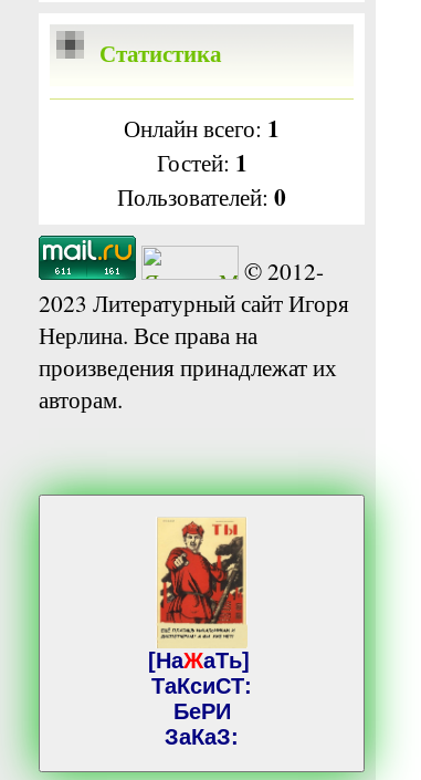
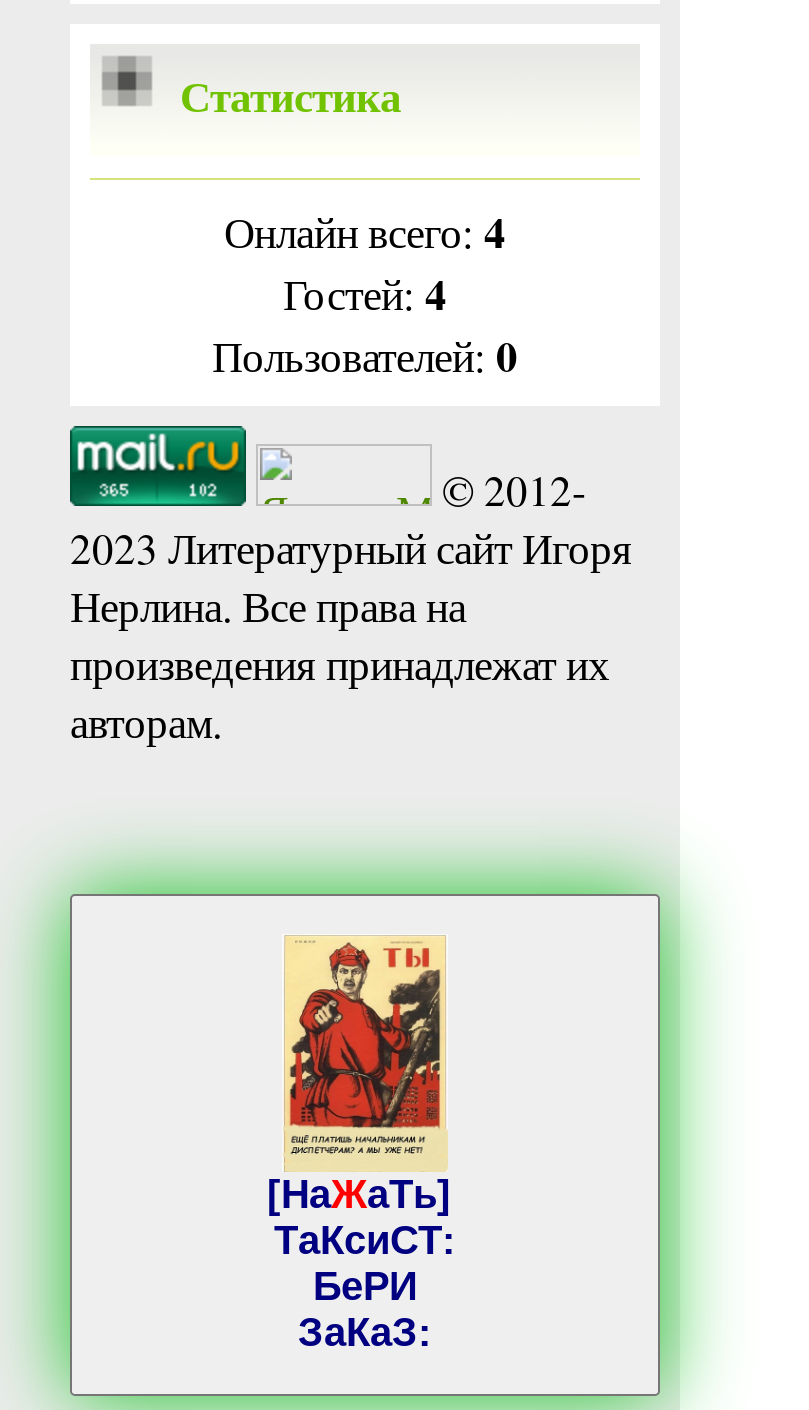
- Онлайн всего: 1
+ Онлайн всего: 4

- Гостей: 1
+ Гостей: 4
